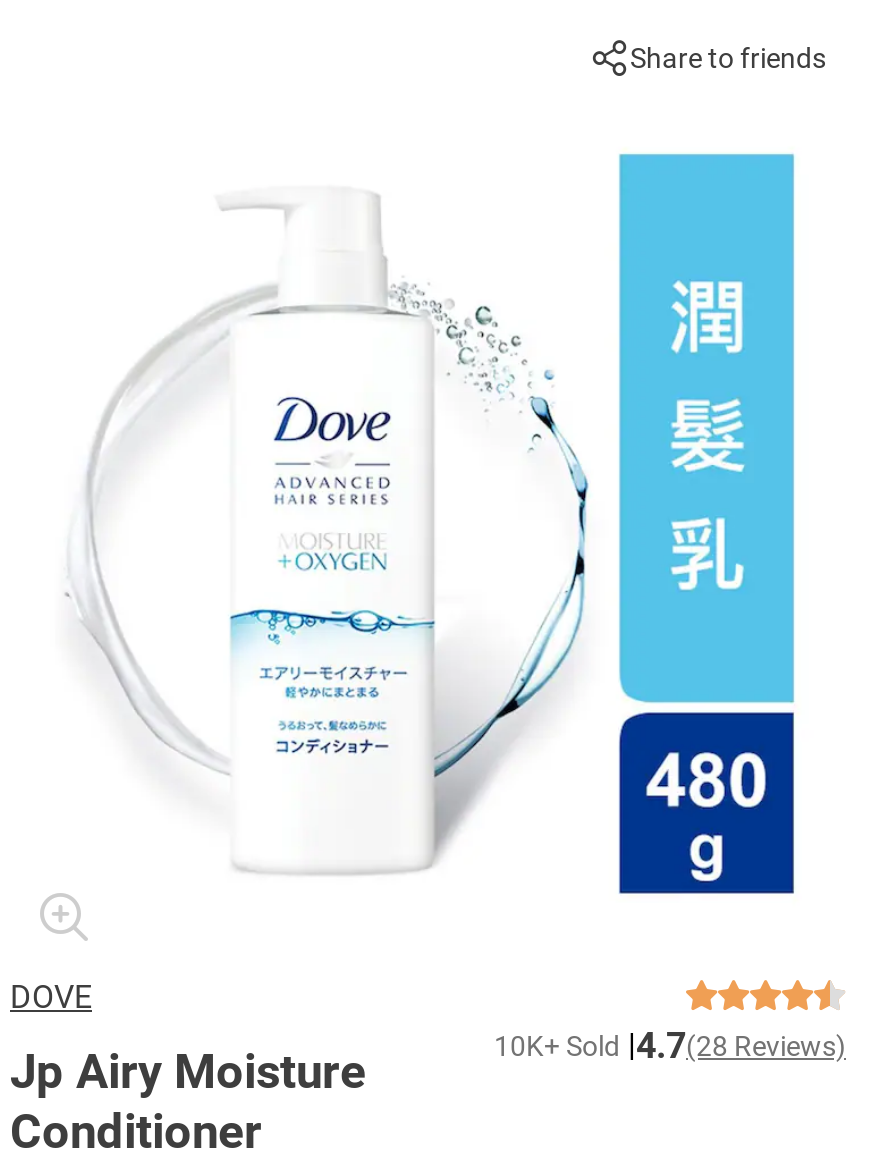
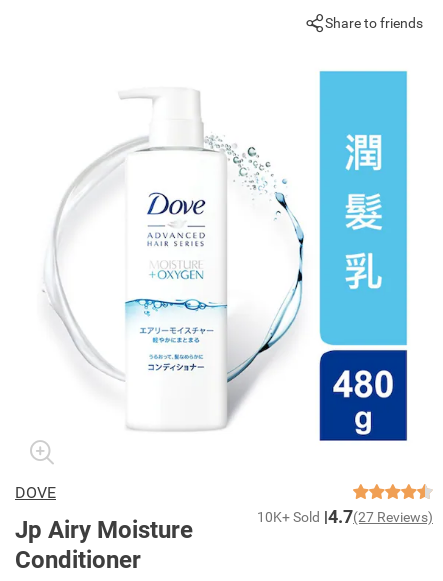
- 10K+ Sold 4.7(28 Reviews)
+ 10K+ Sold 4.7(27 Reviews)
